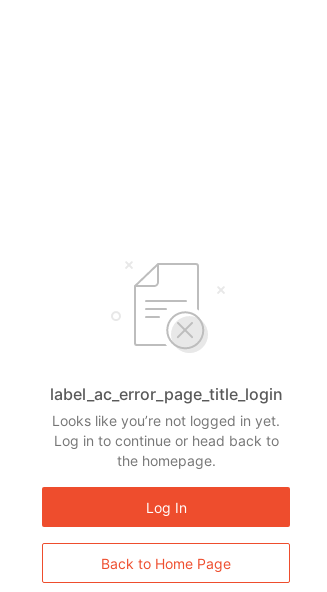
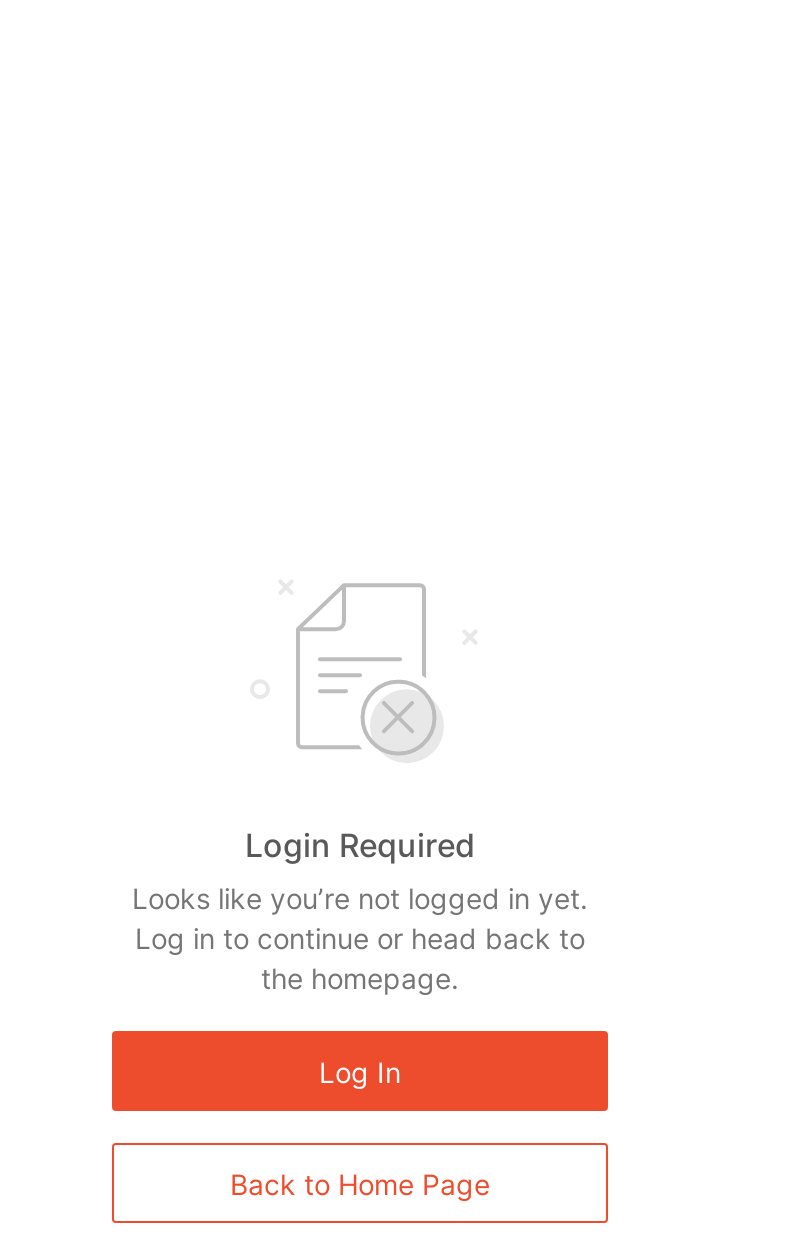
- label_ac_error_page_title_login
+ Login Required
